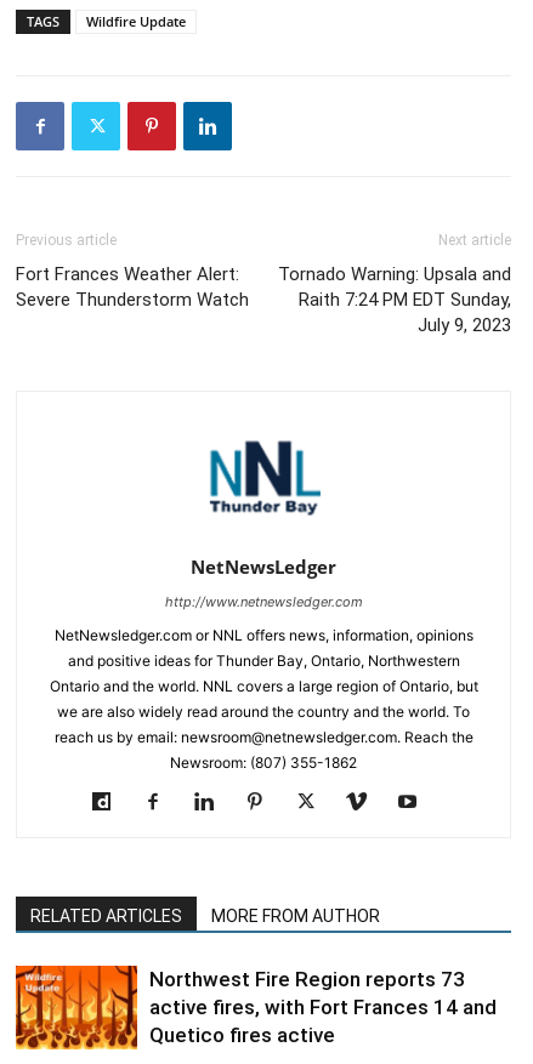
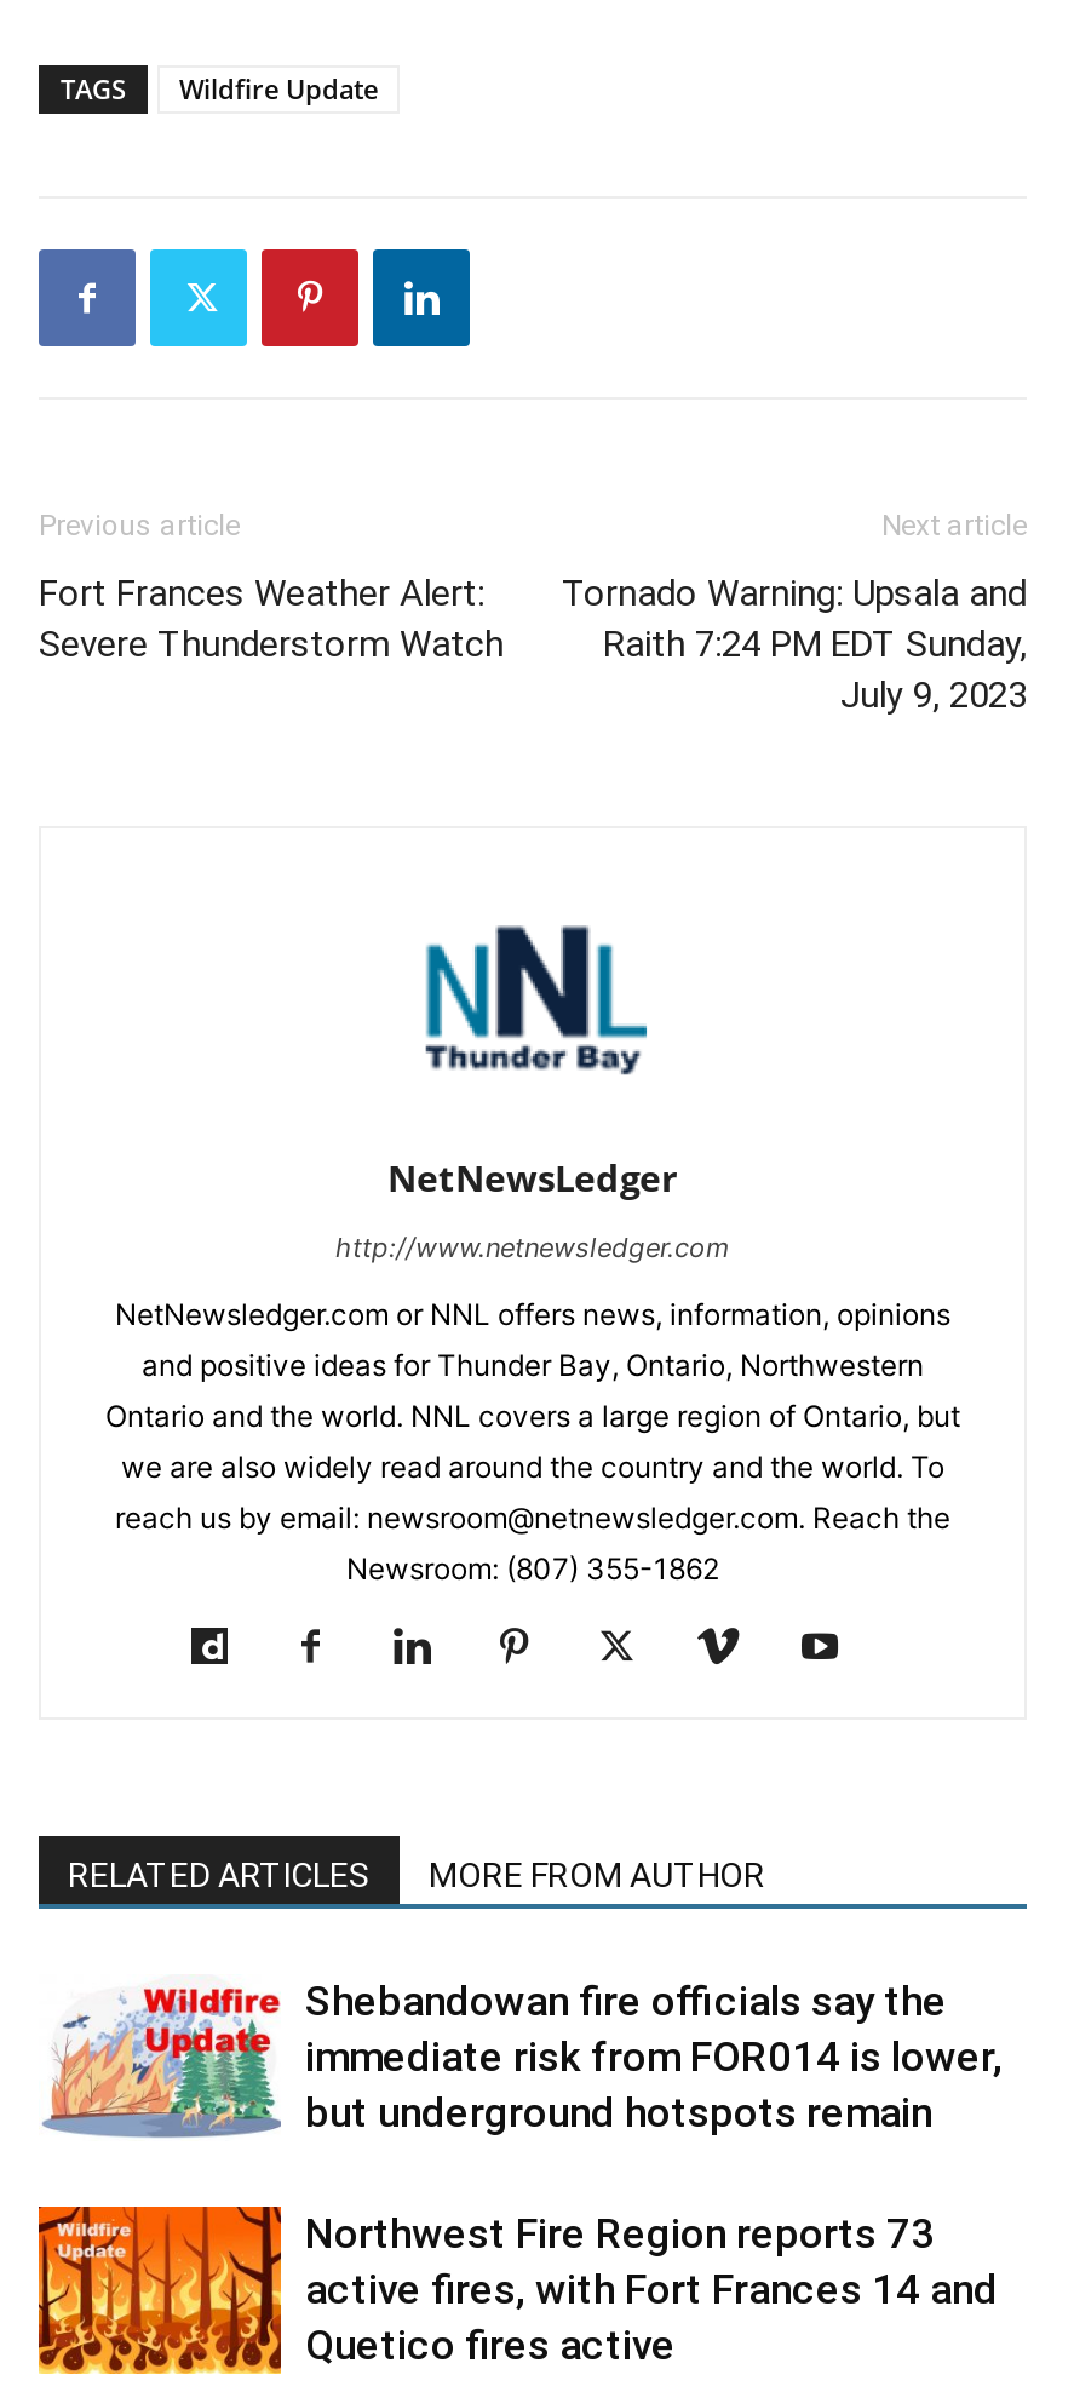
+ [image]
+ Shebandowan fire officials say the
+ immediate risk from FOR014 is lower,
+ but underground hotspots remain
